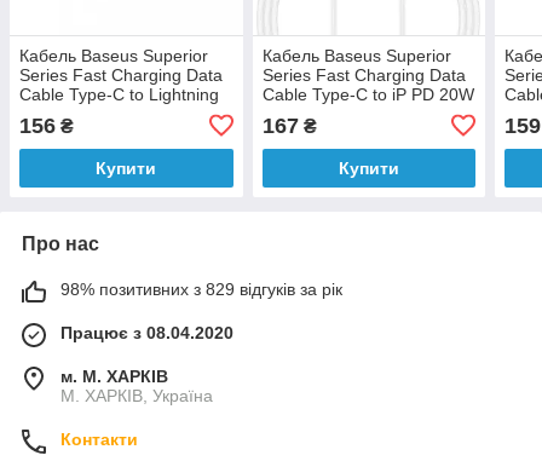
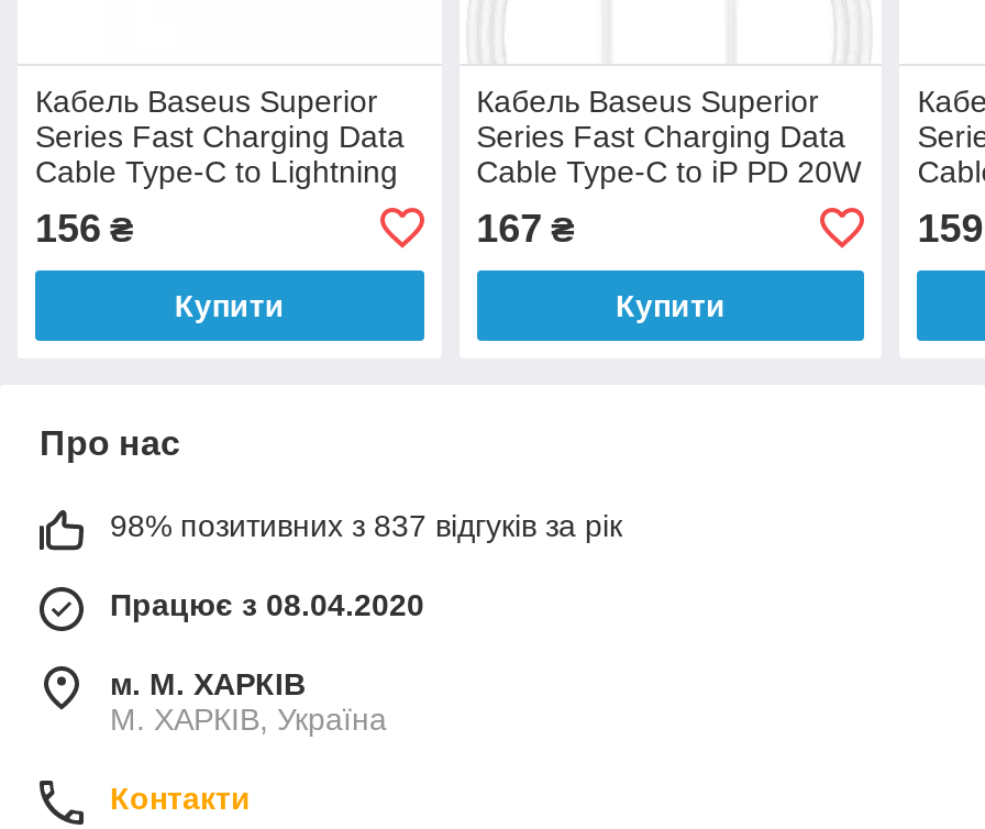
- 98% позитивних з 829 відгуків за рік
+ 98% позитивних з 837 відгуків за рік
